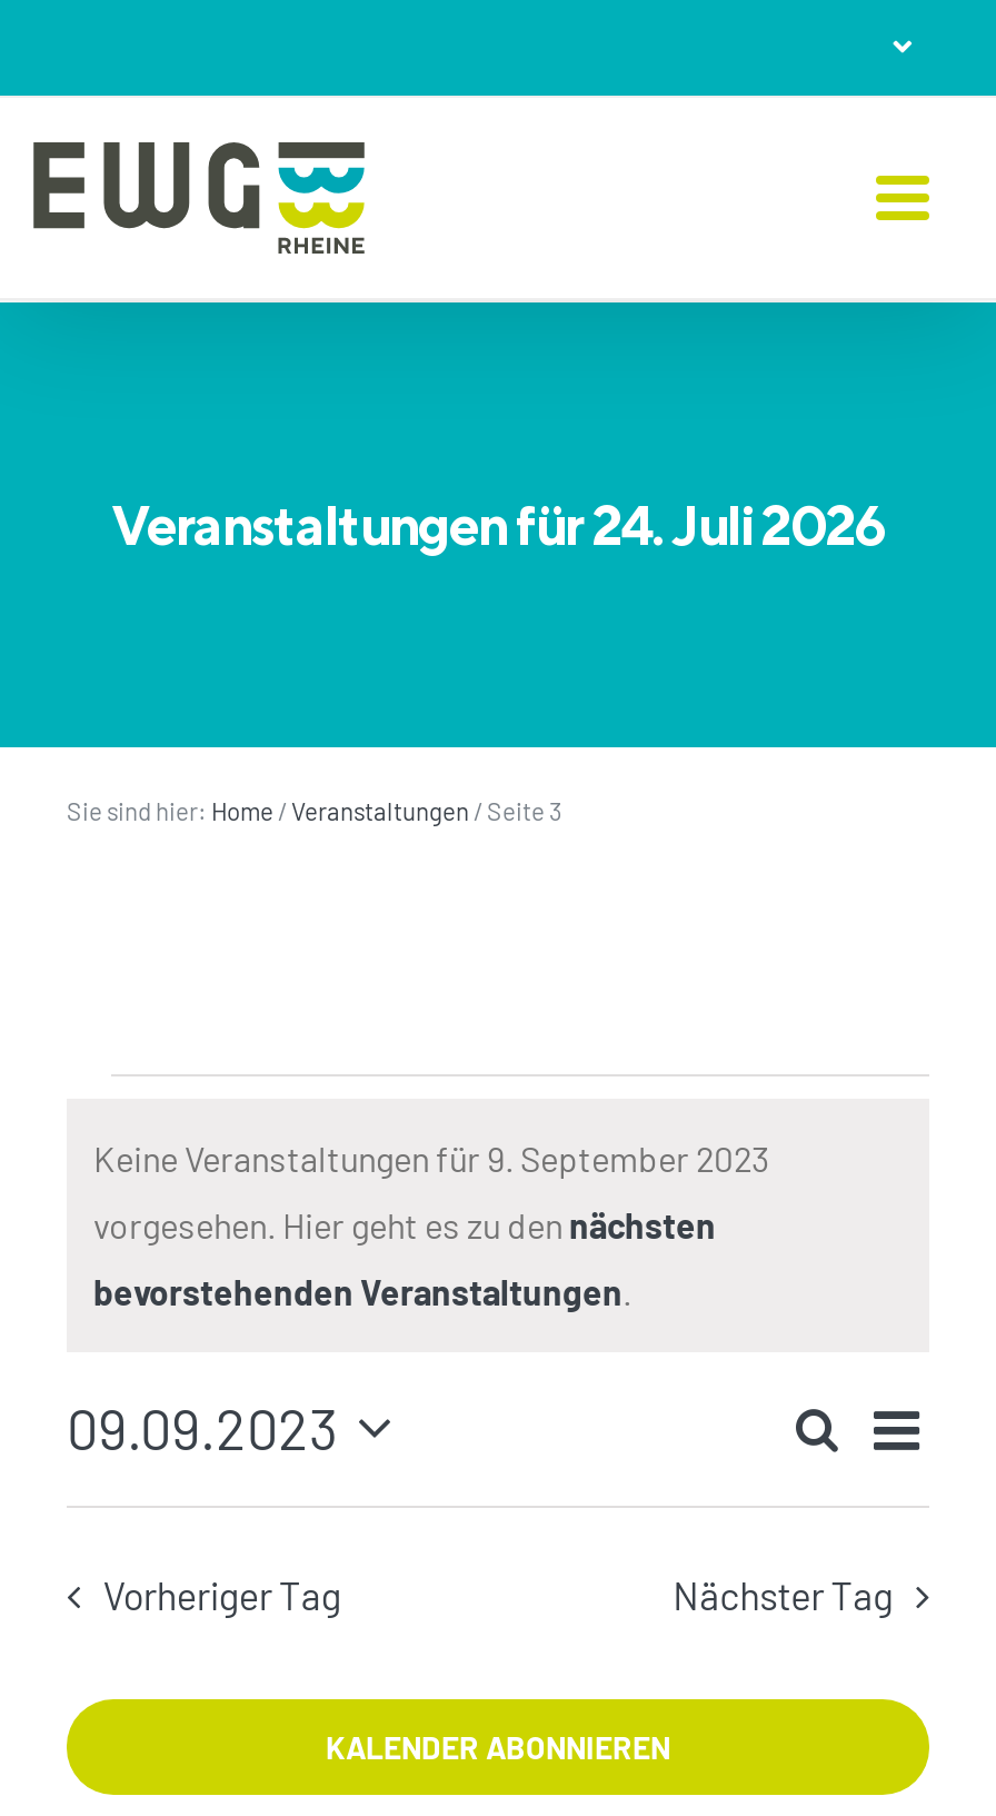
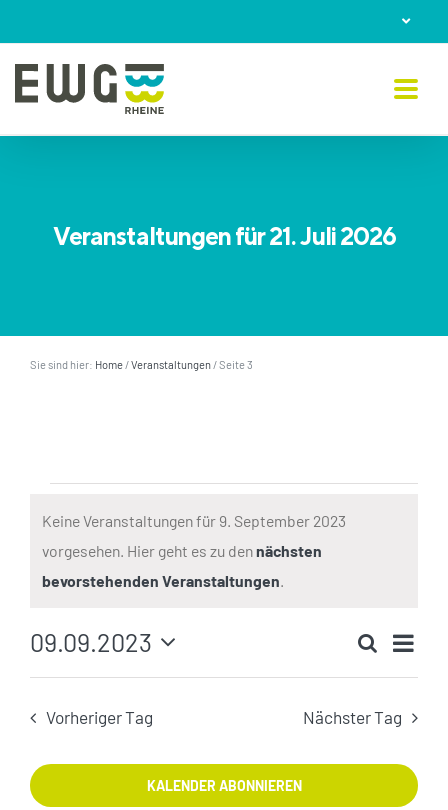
- Veranstaltungen für 24. Juli 2026
+ Veranstaltungen für 21. Juli 2026
